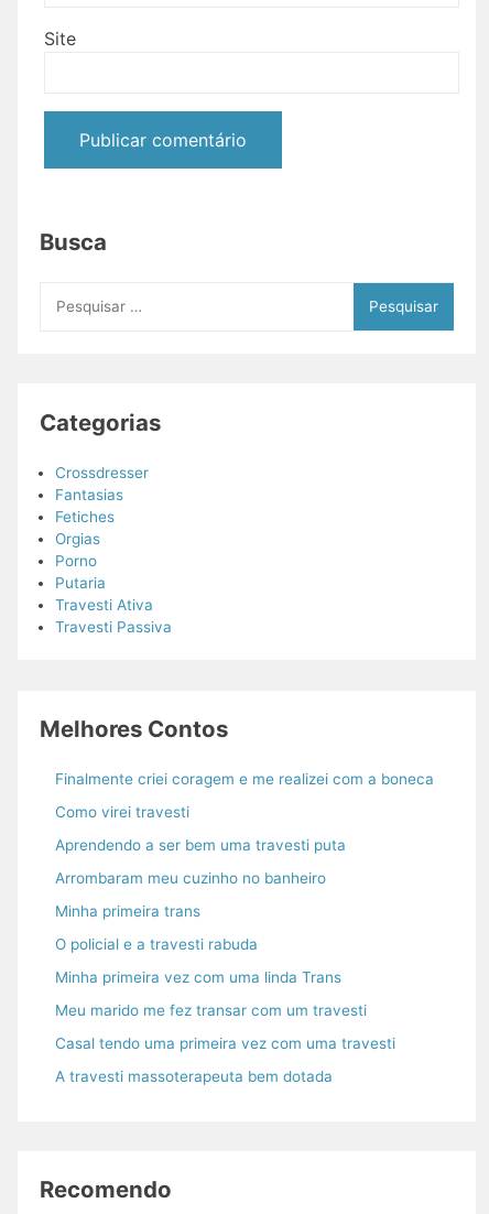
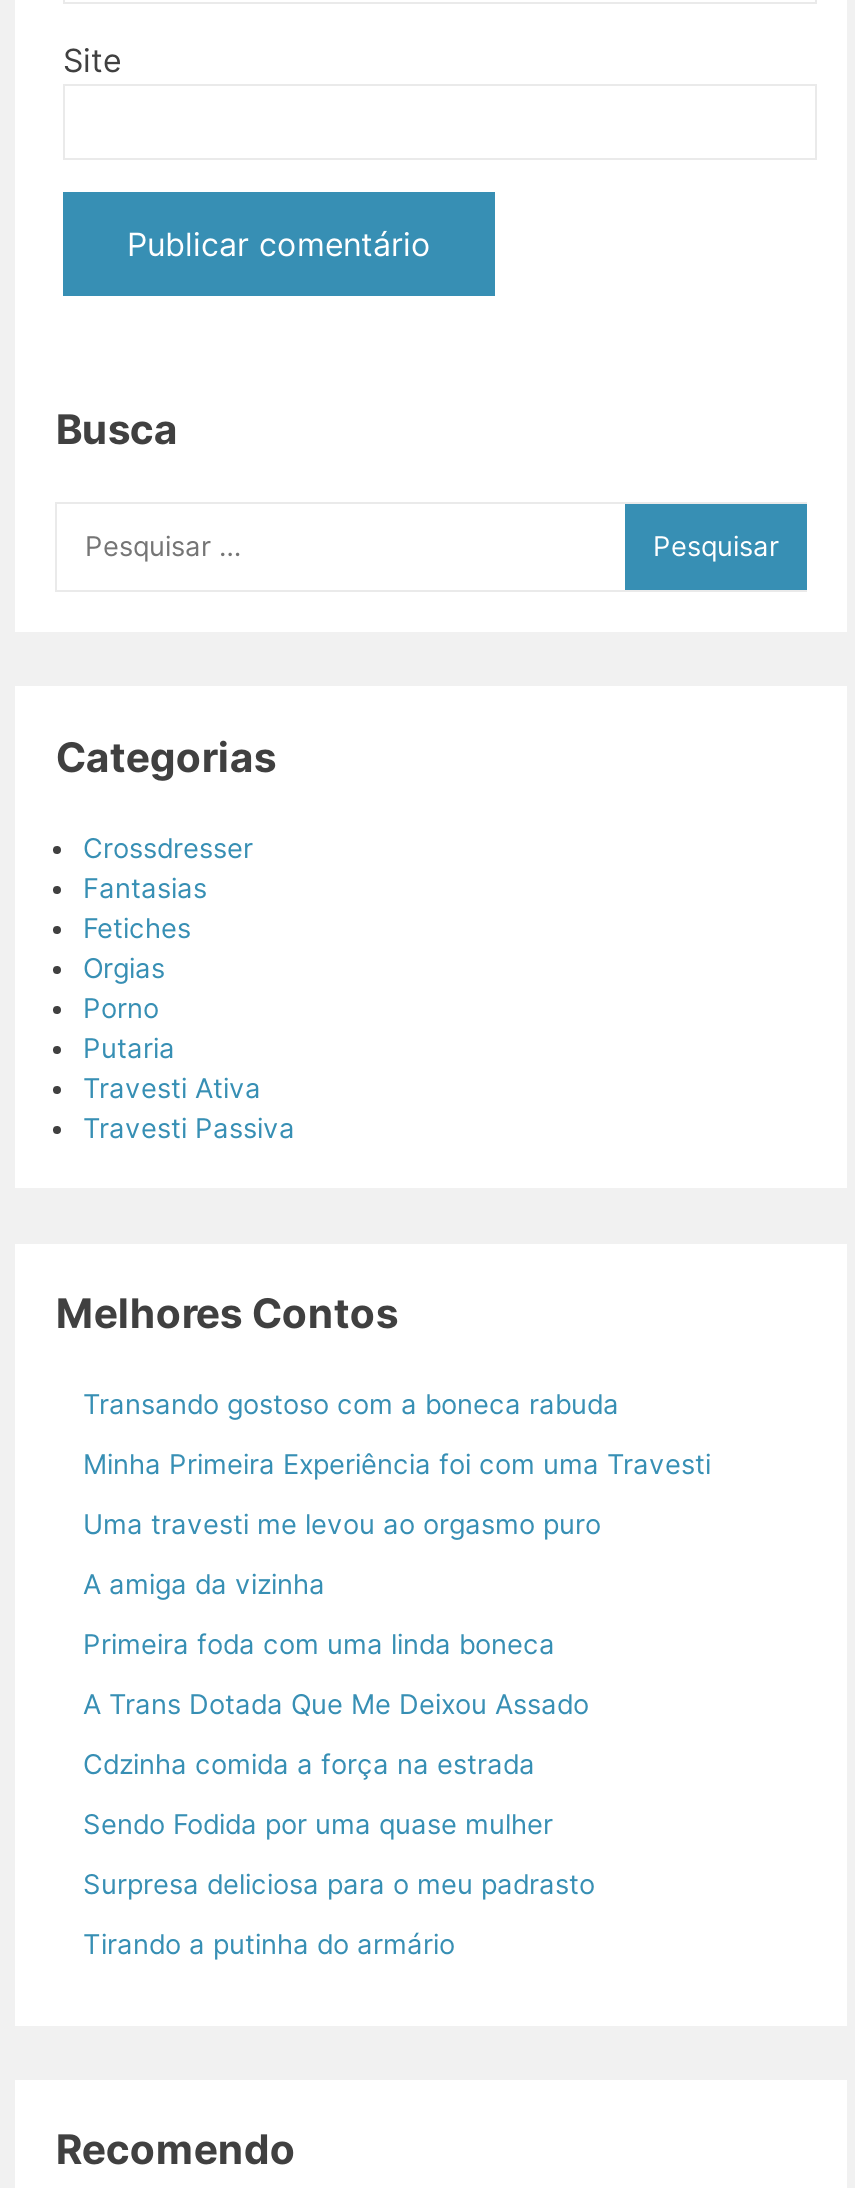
- Finalmente criei coragem e me realizei com a boneca
+ Transando gostoso com a boneca rabuda

- Como virei travesti
+ Minha Primeira Experiência foi com uma Travesti

- Aprendendo a ser bem uma travesti puta
+ Uma travesti me levou ao orgasmo puro

- Arrombaram meu cuzinho no banheiro
+ A amiga da vizinha

- Minha primeira trans
+ Primeira foda com uma linda boneca

- O policial e a travesti rabuda
+ A Trans Dotada Que Me Deixou Assado

- Minha primeira vez com uma linda Trans
+ Cdzinha comida a força na estrada

- Meu marido me fez transar com um travesti
+ Sendo Fodida por uma quase mulher

- Casal tendo uma primeira vez com uma travesti
+ Surpresa deliciosa para o meu padrasto

- A travesti massoterapeuta bem dotada
+ Tirando a putinha do armário
